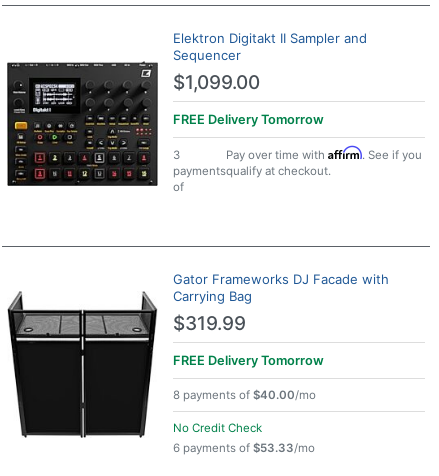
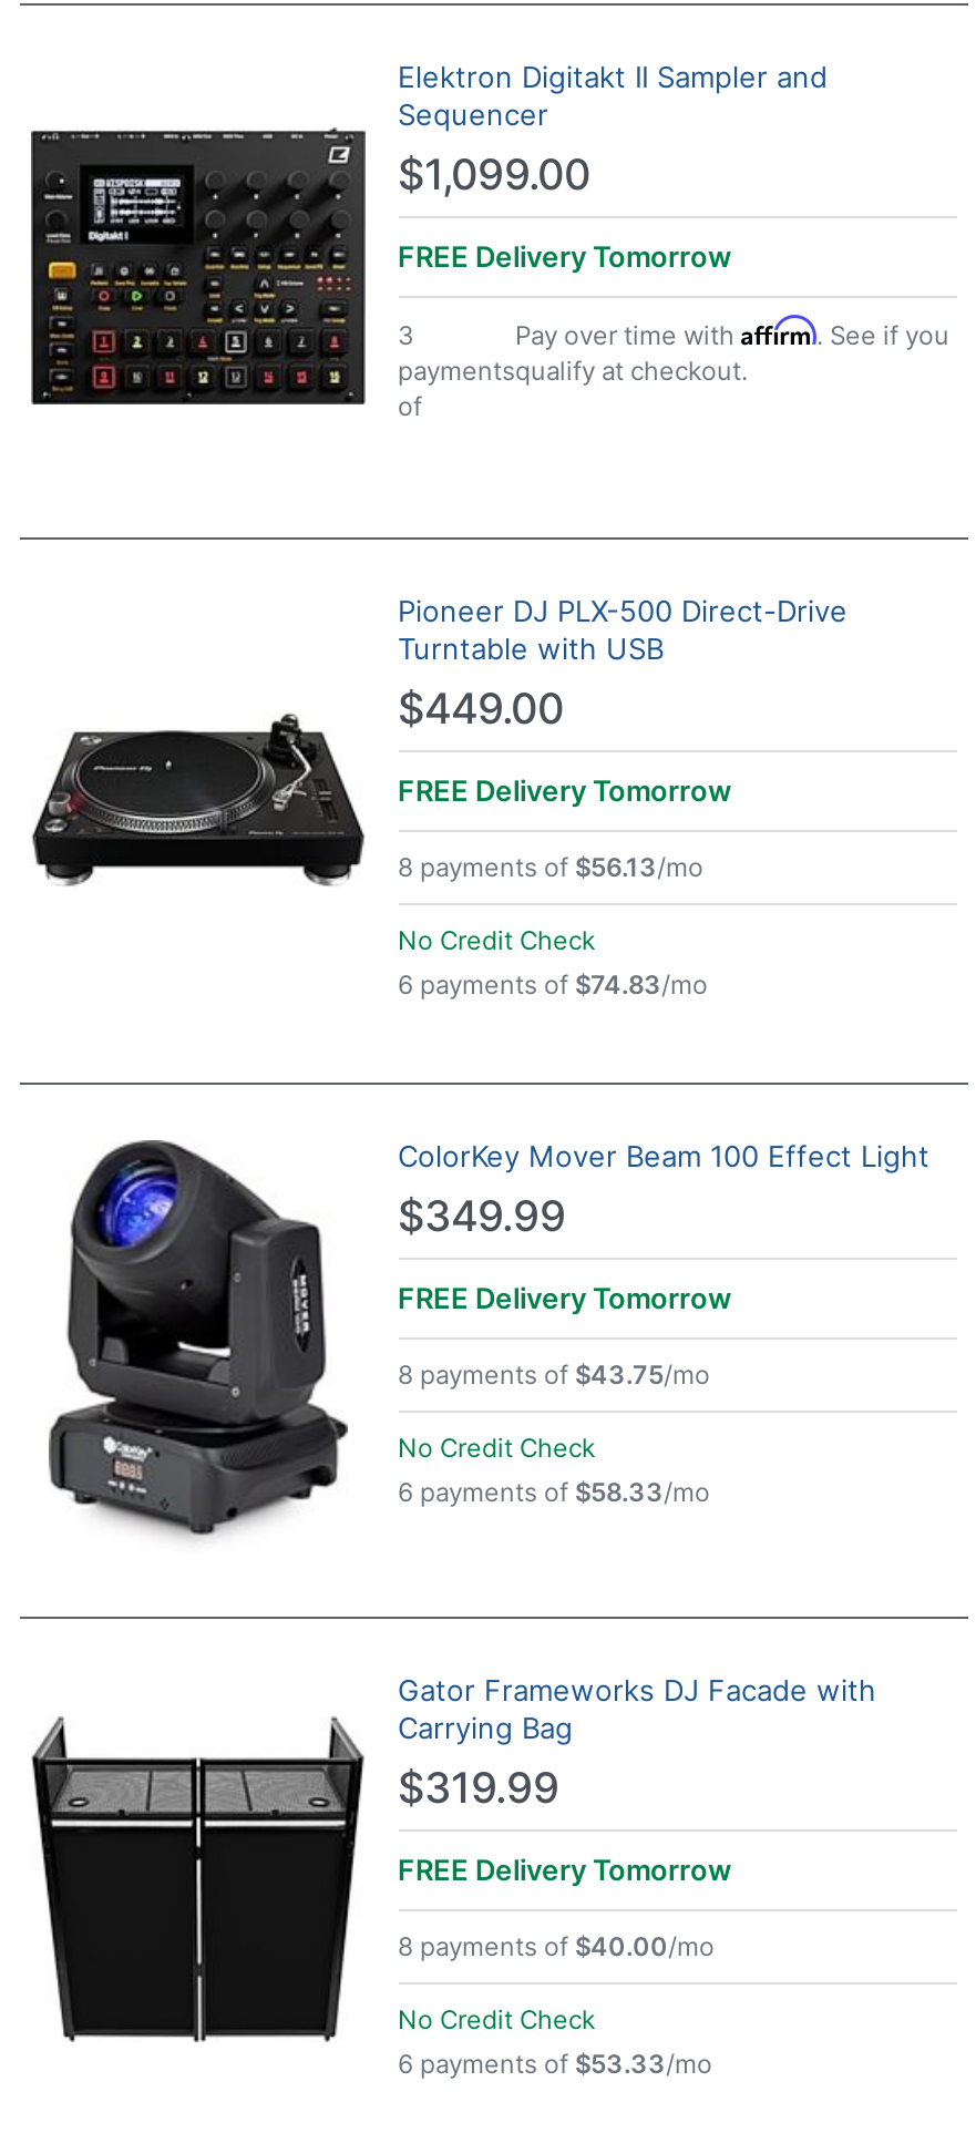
+ [image]
+ Pioneer DJ PLX-500 Direct-Drive
+ Turntable with USB
+ $449.00
+ FREE Delivery Tomorrow
+ 8 payments of $56.13/mo
+ No Credit Check
+ 6 payments of $74.83/mo

+ [image]
+ ColorKey Mover Beam 100 Effect Light
+ $349.99
+ FREE Delivery Tomorrow
+ 8 payments of $43.75/mo
+ No Credit Check
+ 6 payments of $58.33/mo
